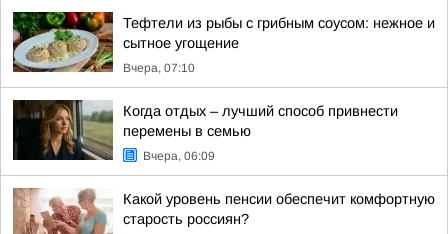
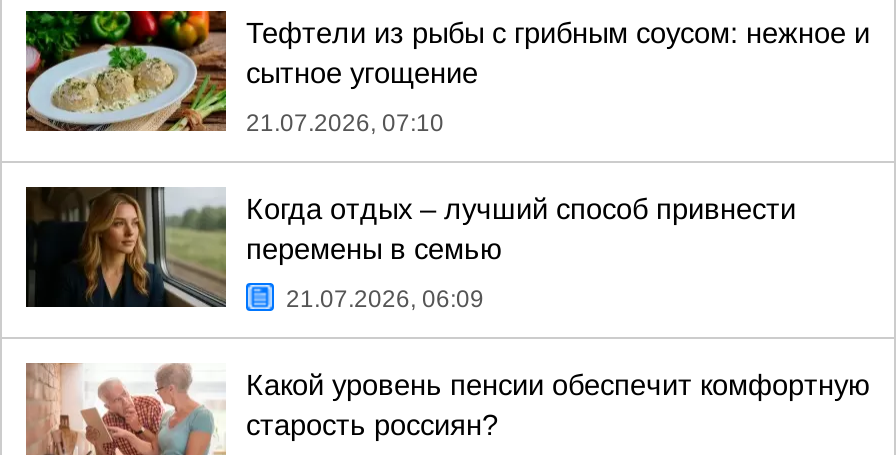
- Вчера, 07:10
+ 21.07.2026, 07:10

- Вчера, 06:09
+ 21.07.2026, 06:09
